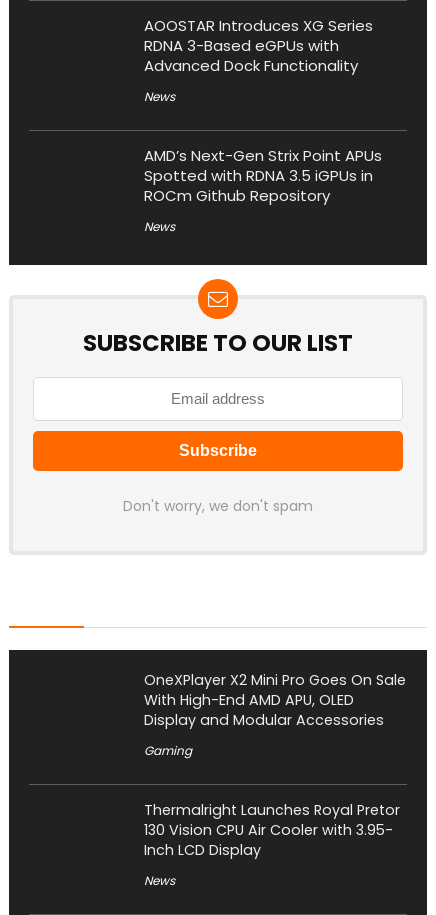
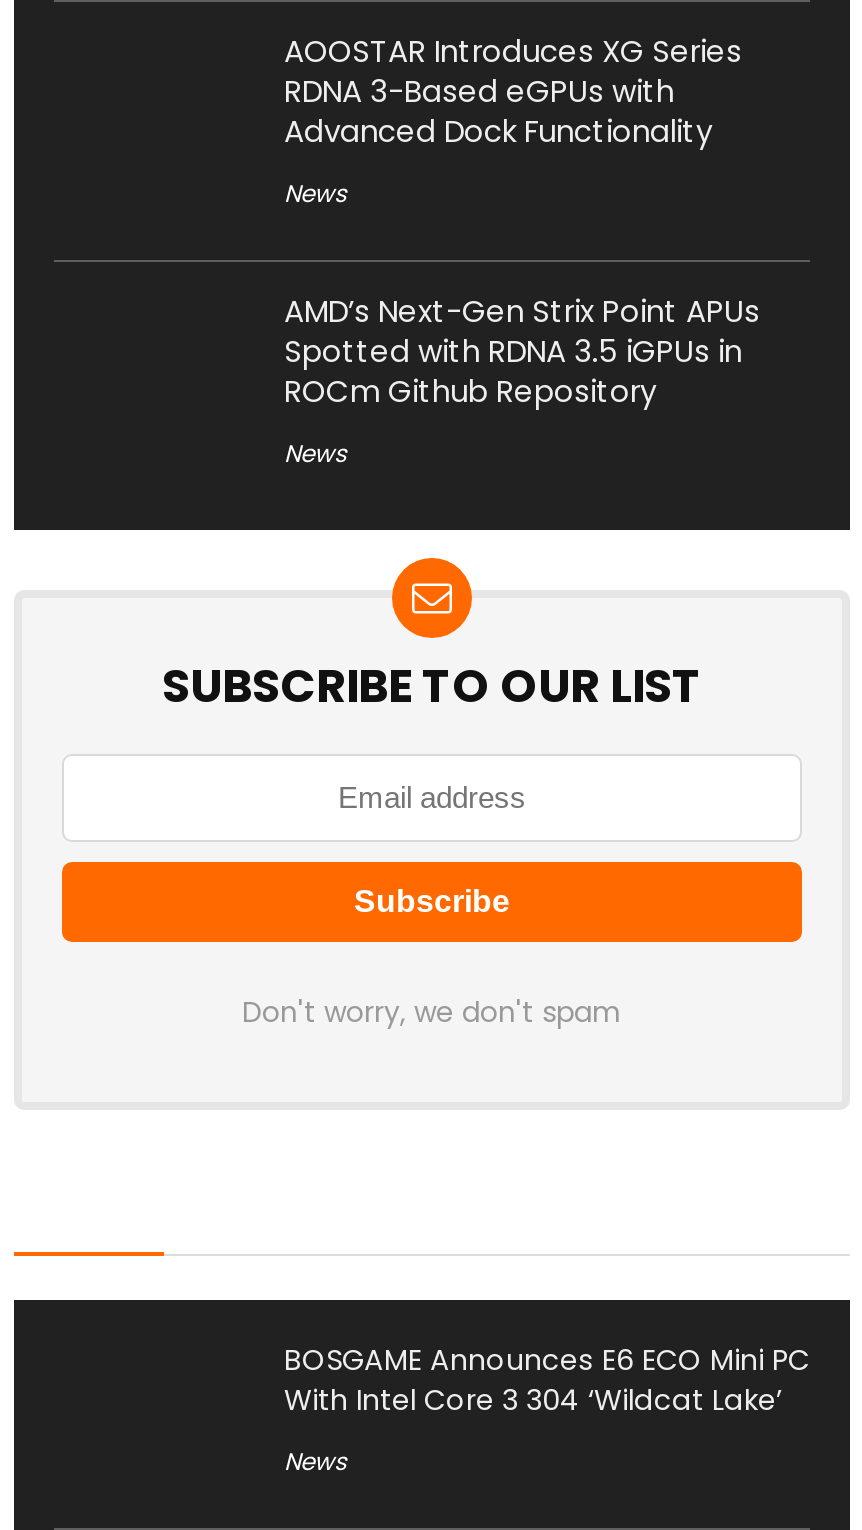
- OneXPlayer X2 Mini Pro Goes On Sale
- With High-End AMD APU, OLED
- Display and Modular Accessories
- Gaming
- Thermalright Launches Royal Pretor
- 130 Vision CPU Air Cooler with 3.95-
- Inch LCD Display
+ BOSGAME Announces E6 ECO Mini PC
+ With Intel Core 3 304 ‘Wildcat Lake’
